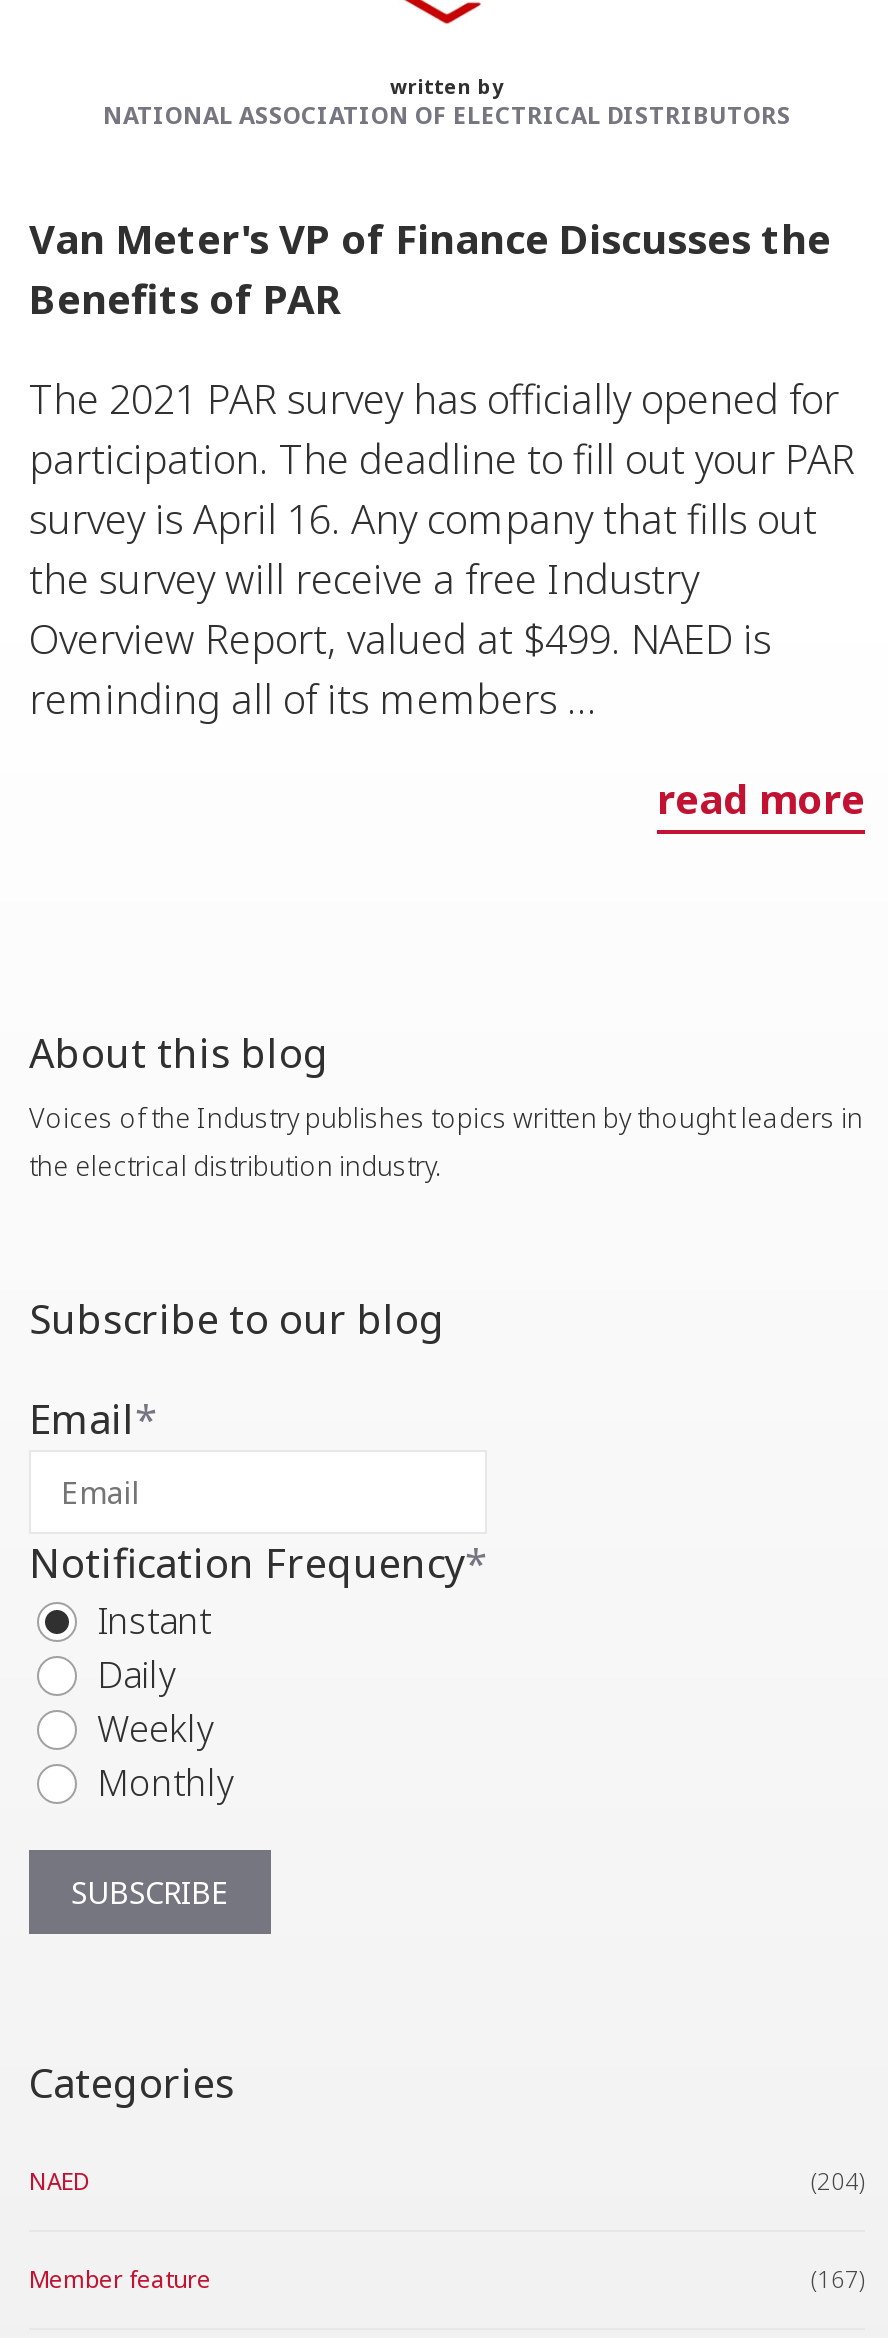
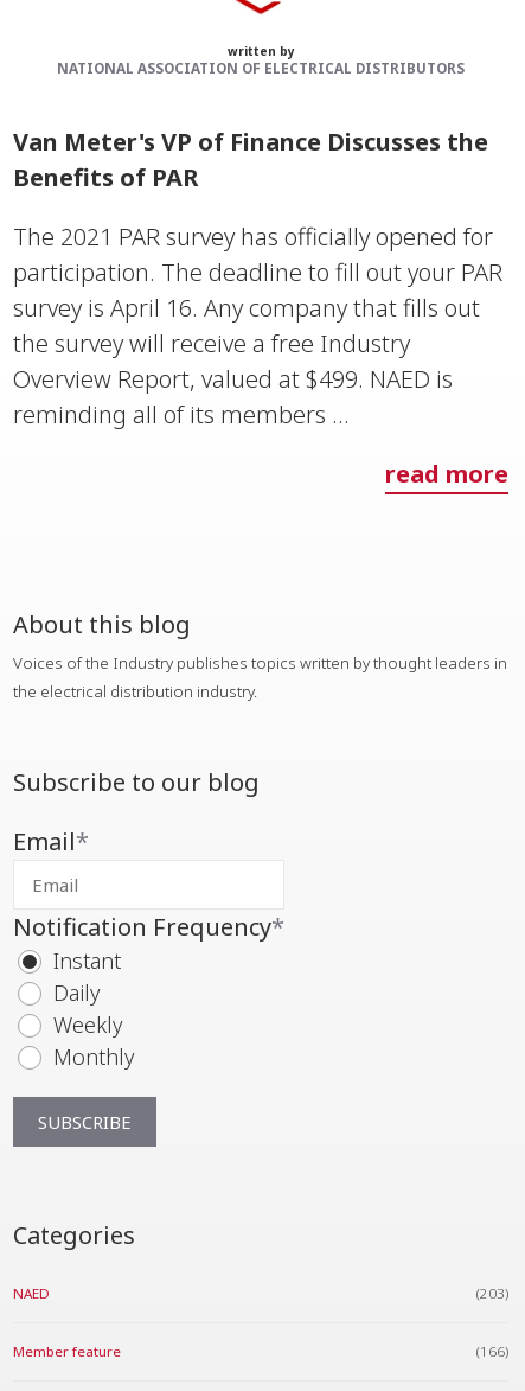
- (204)
+ (203)

- (167)
+ (166)
